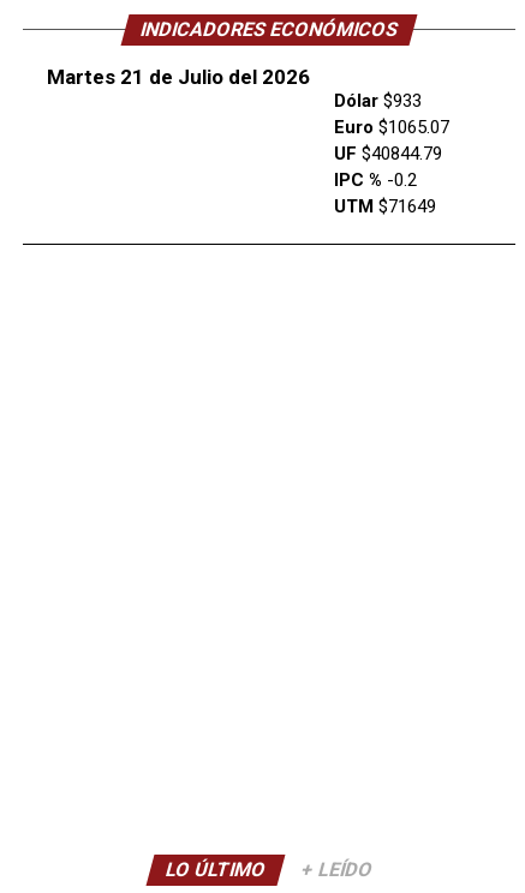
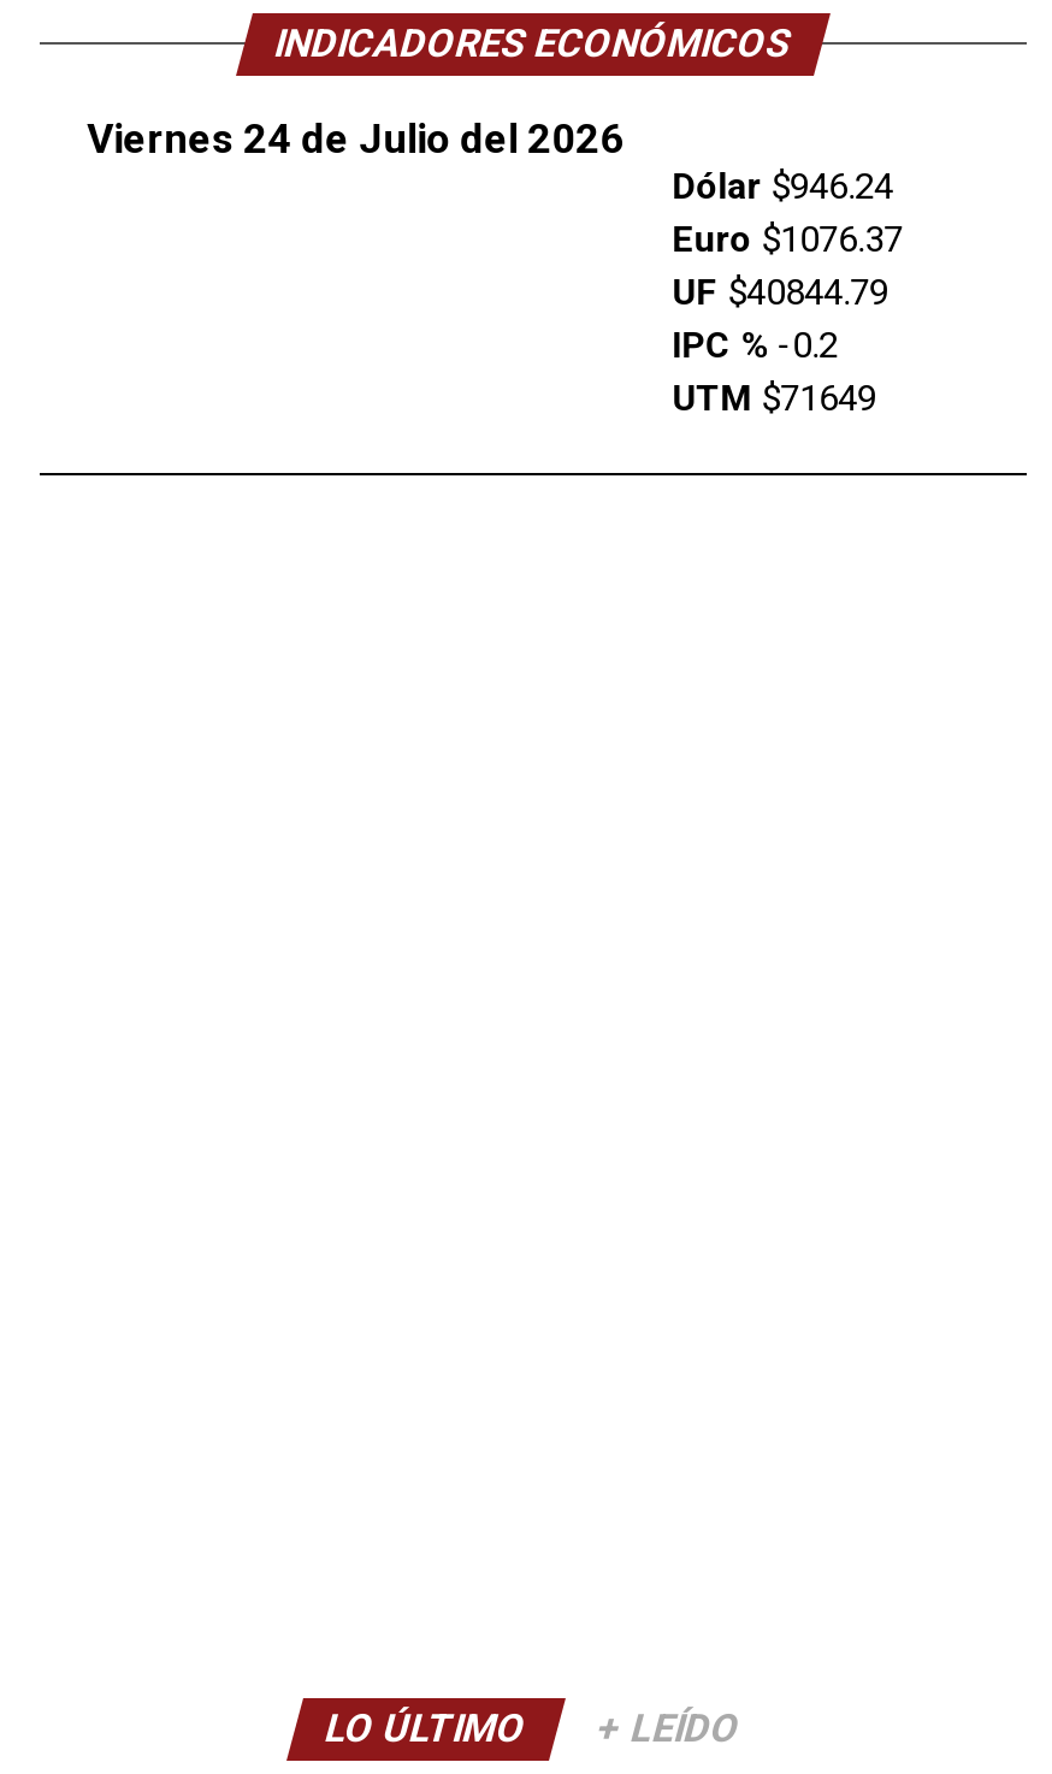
- Martes 21 de Julio del 2026
+ Viernes 24 de Julio del 2026

- Dólar $933
+ Dólar $946.24

- Euro $1065.07
+ Euro $1076.37
